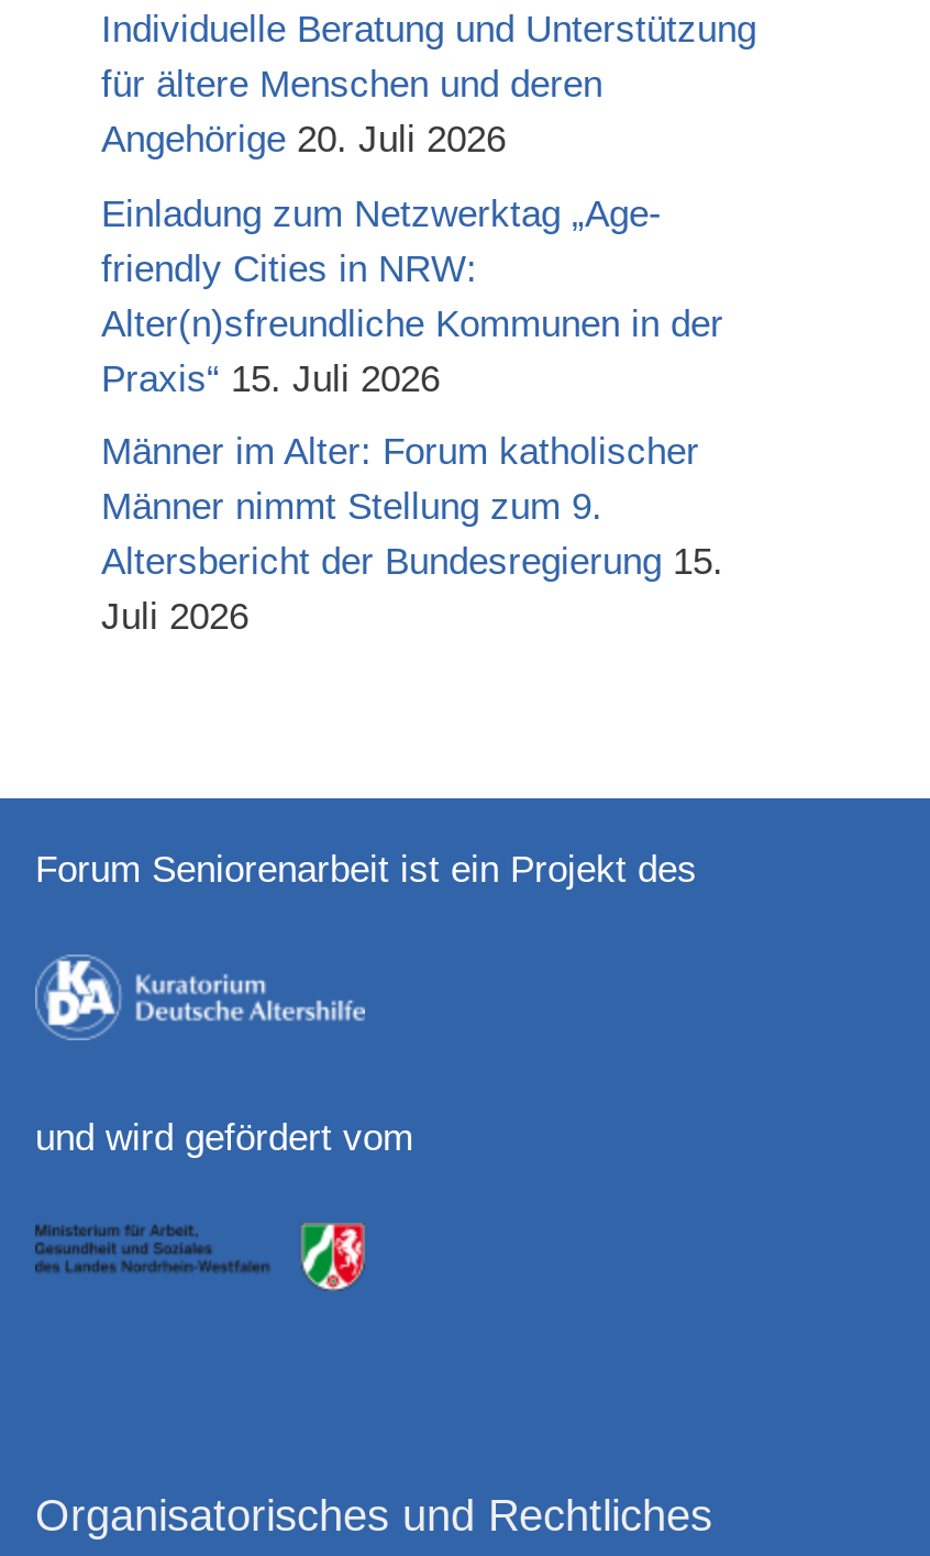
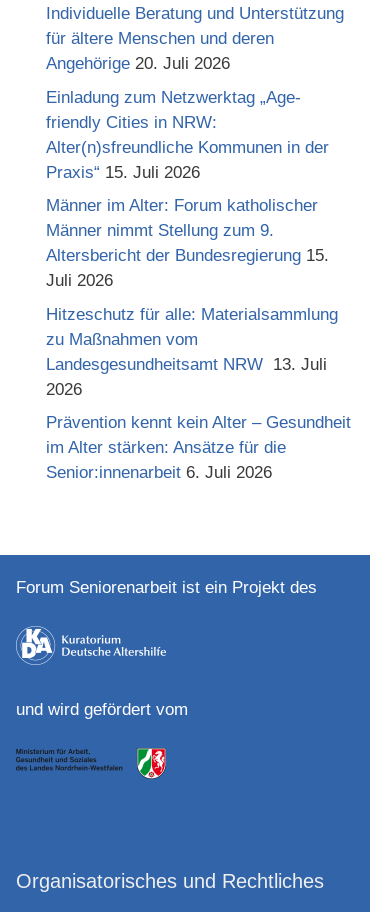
+ Hitzeschutz für alle: Materialsammlung
+ zu Maßnahmen vom
+ Landesgesundheitsamt NRW 13. Juli
+ 2026
+ Prävention kennt kein Alter – Gesundheit
+ im Alter stärken: Ansätze für die
+ Senior:innenarbeit 6. Juli 2026
